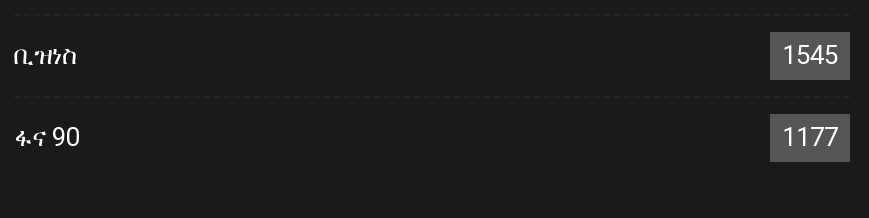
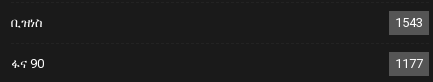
- 1545
+ 1543
